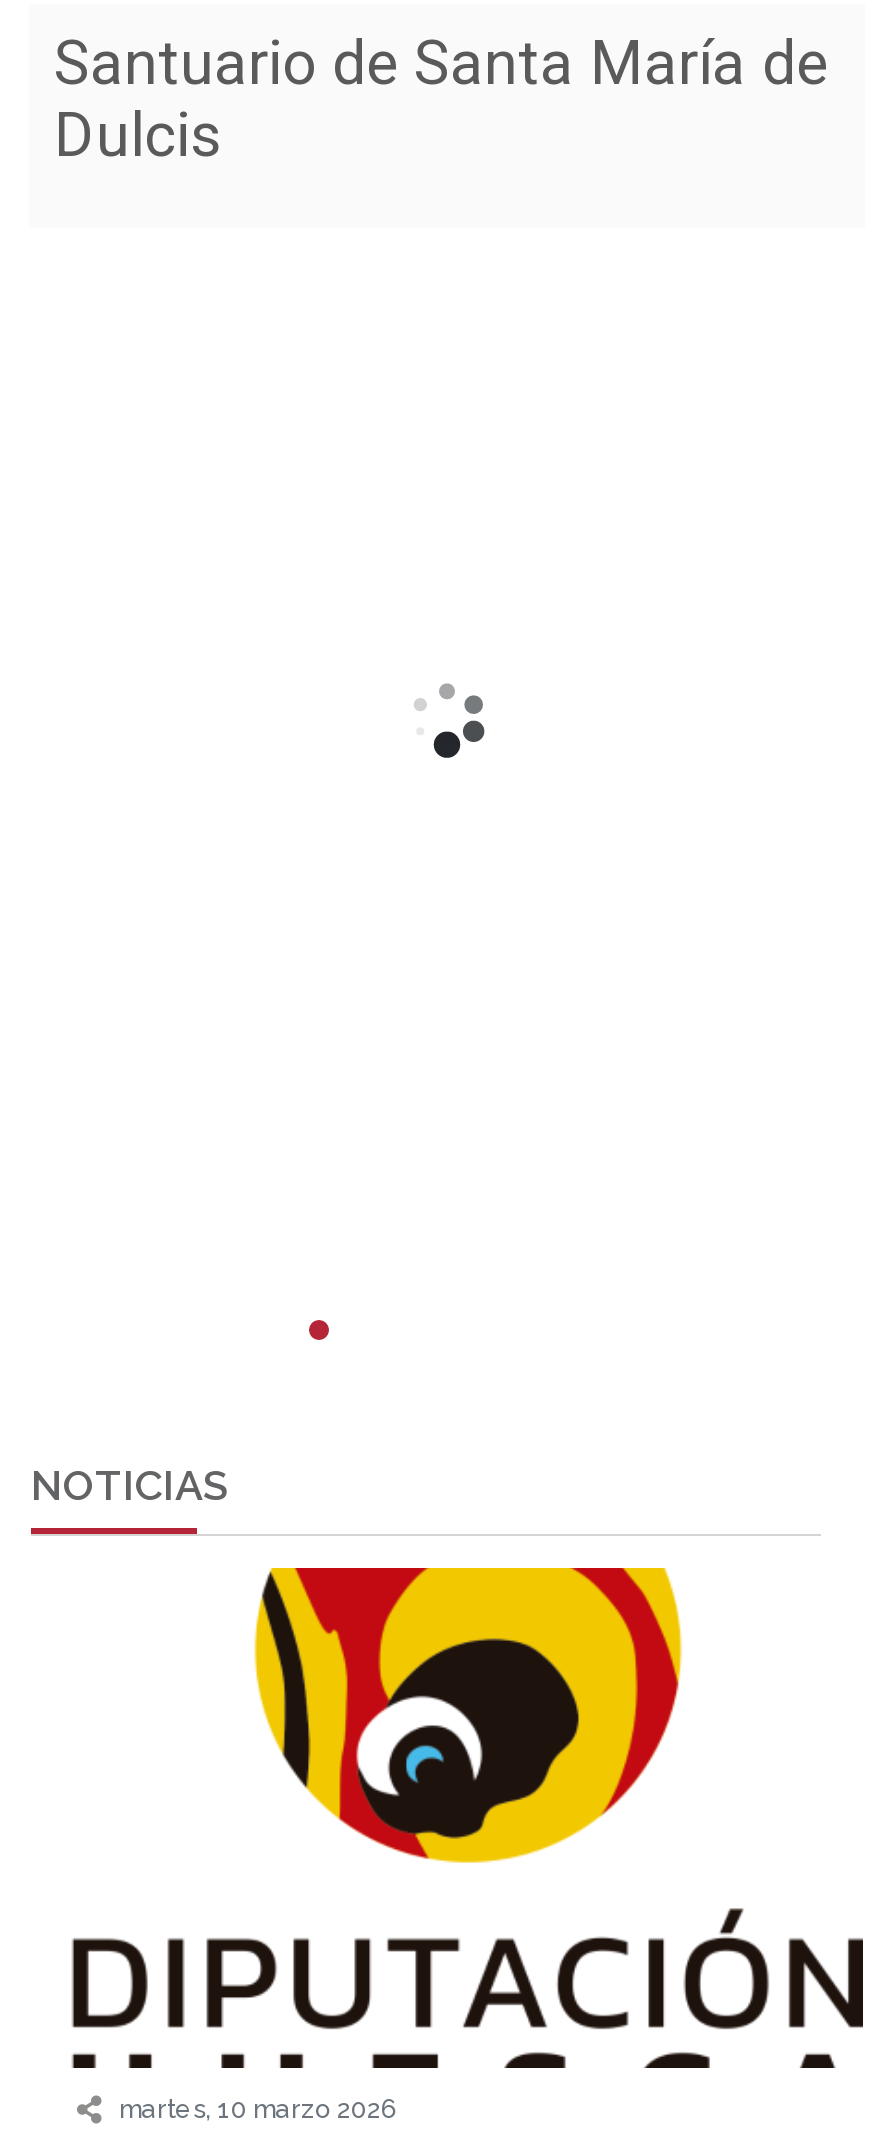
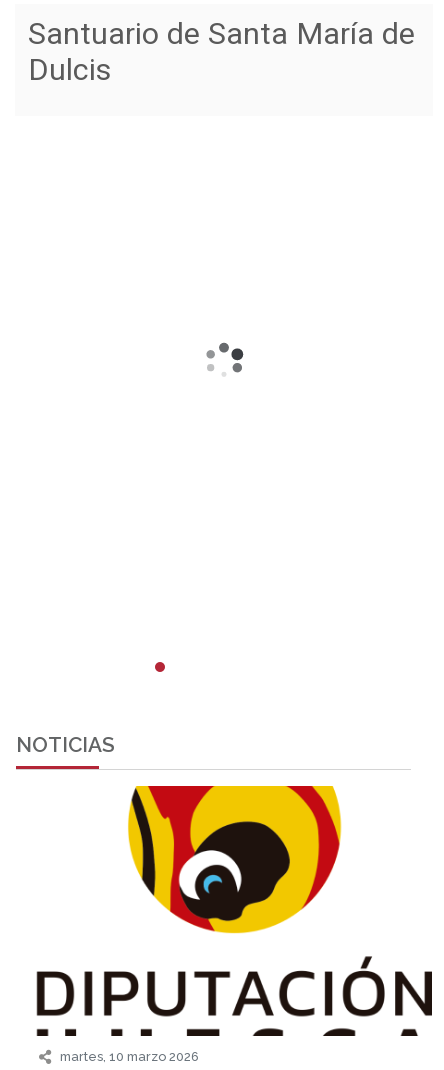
- [image]
+ [image]
